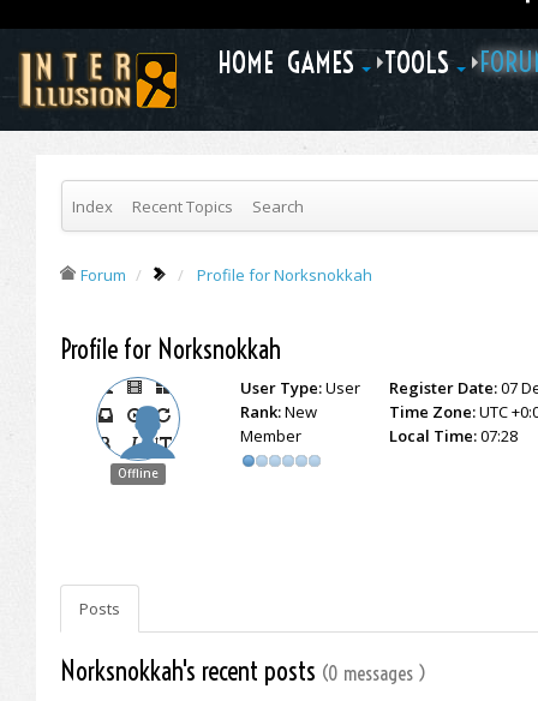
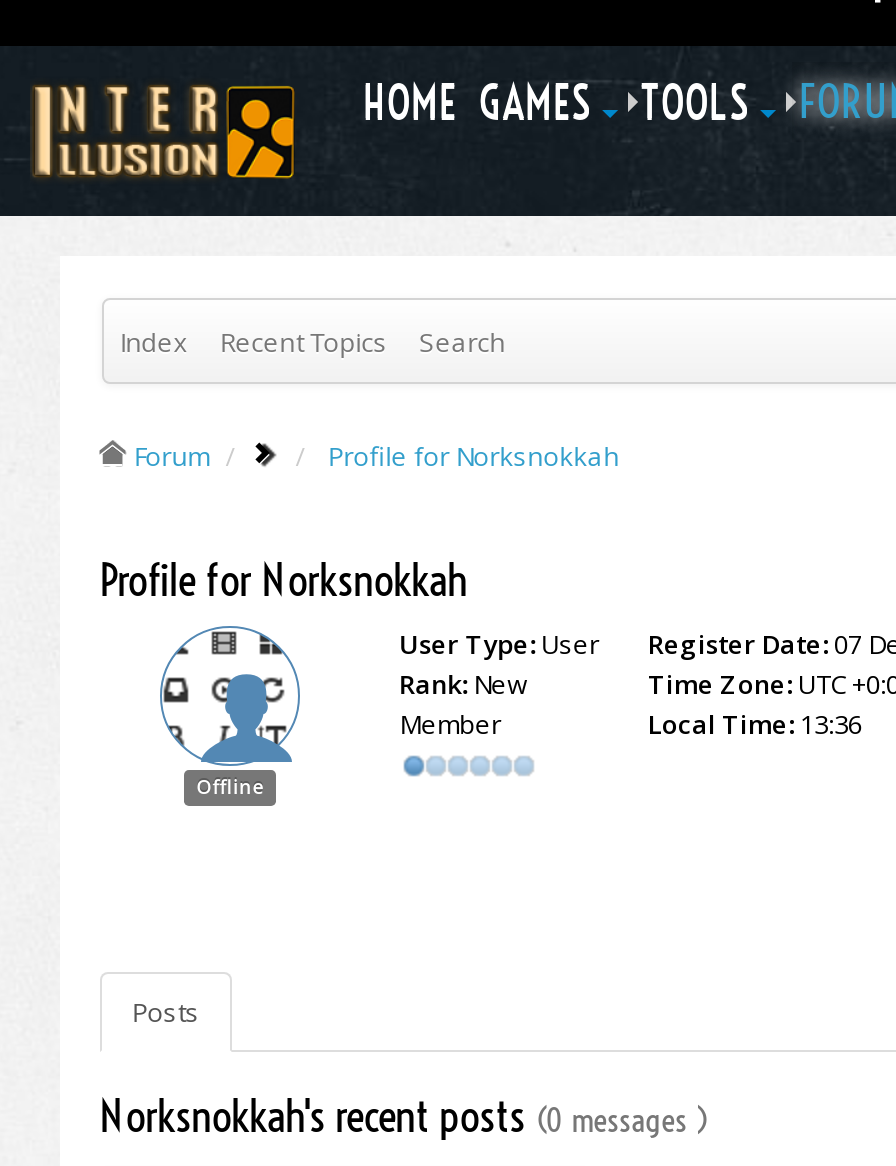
- Local Time: 07:28
+ Local Time: 13:36
